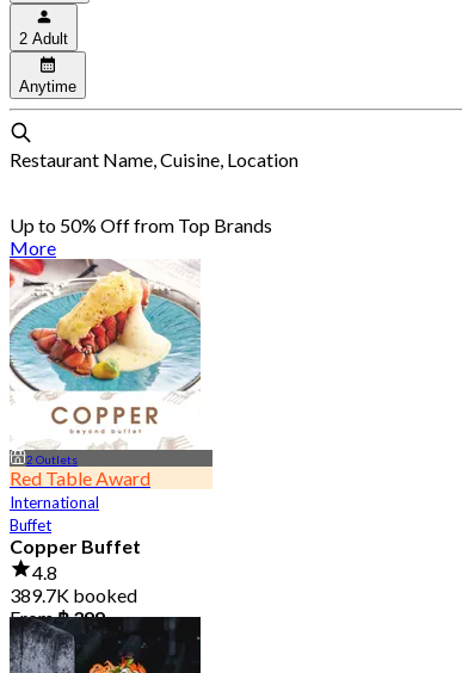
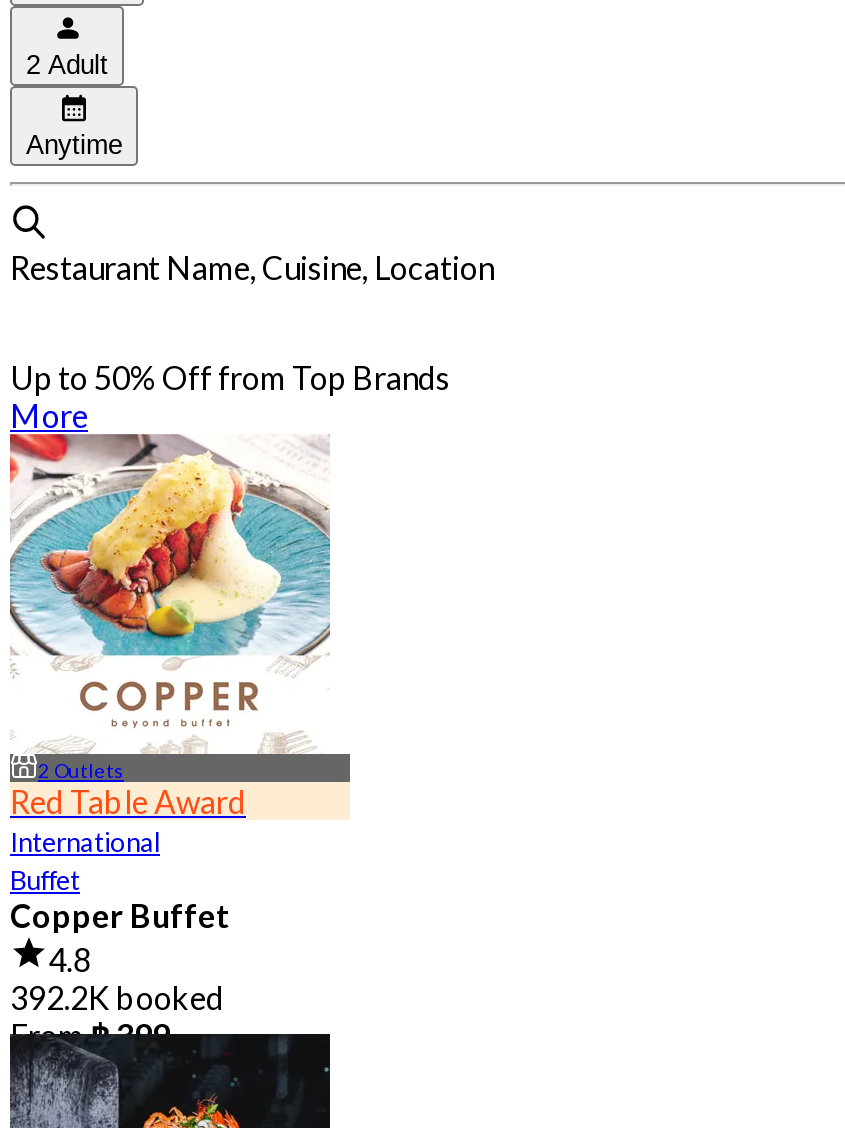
- 389.7K booked
+ 392.2K booked
